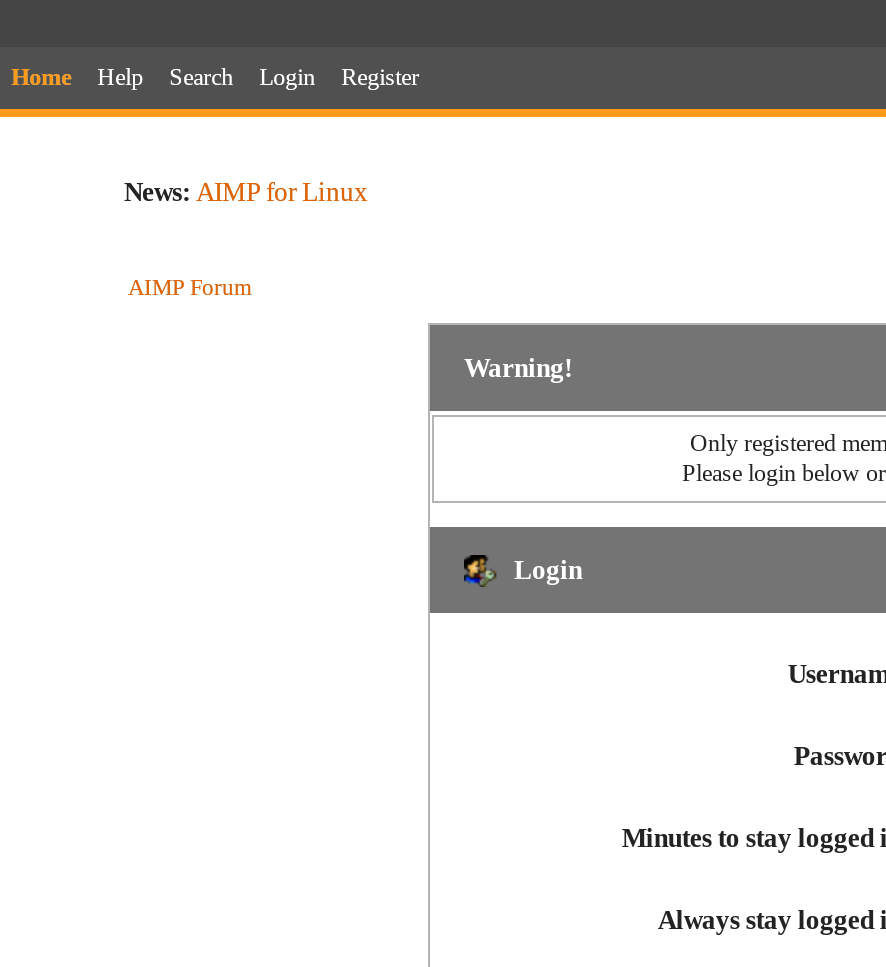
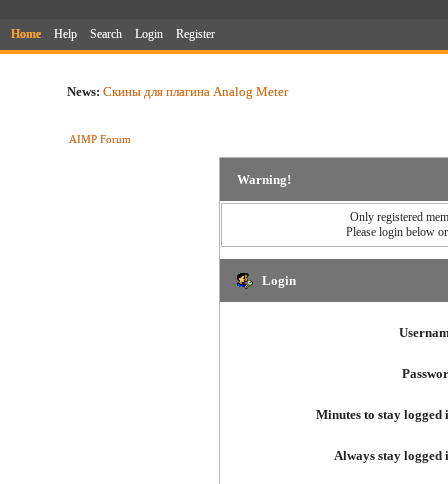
- News: AIMP for Linux
+ News: Скины для плагина Analog Meter
